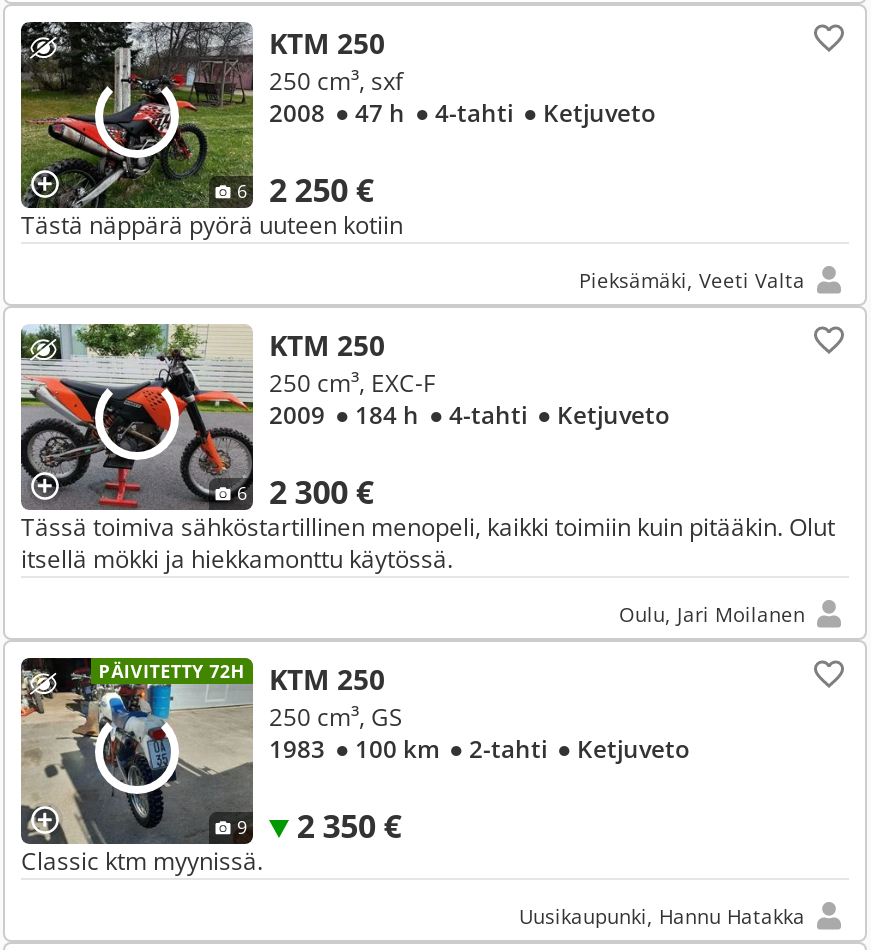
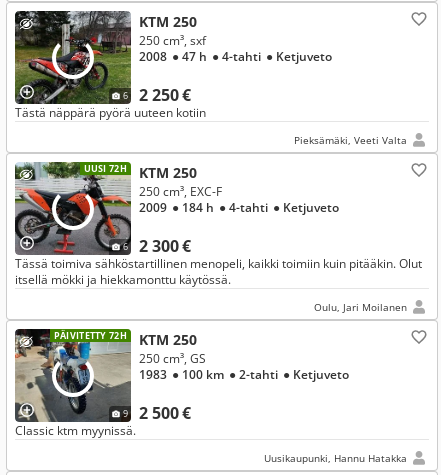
+ UUSI 72H

- 9 2 350 €
+ 9 2 500 €
